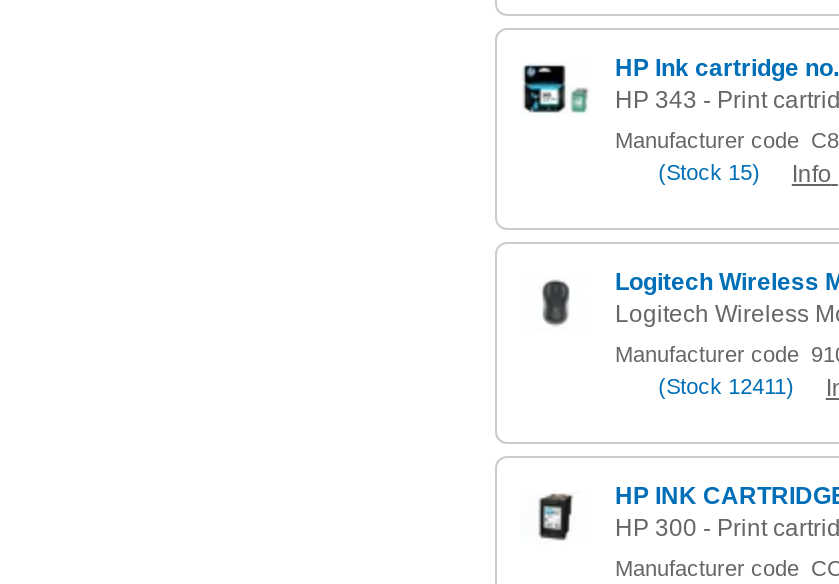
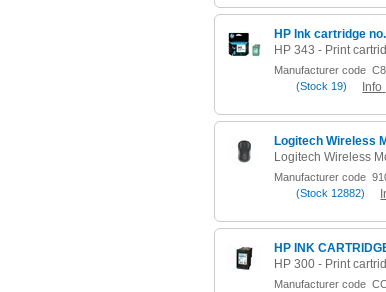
- (Stock 15) Info
+ (Stock 19) Info

- (Stock 12411)
+ (Stock 12882)
